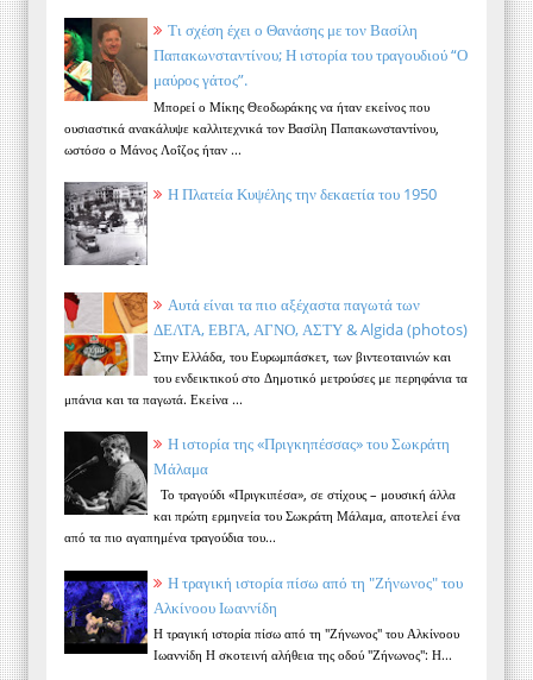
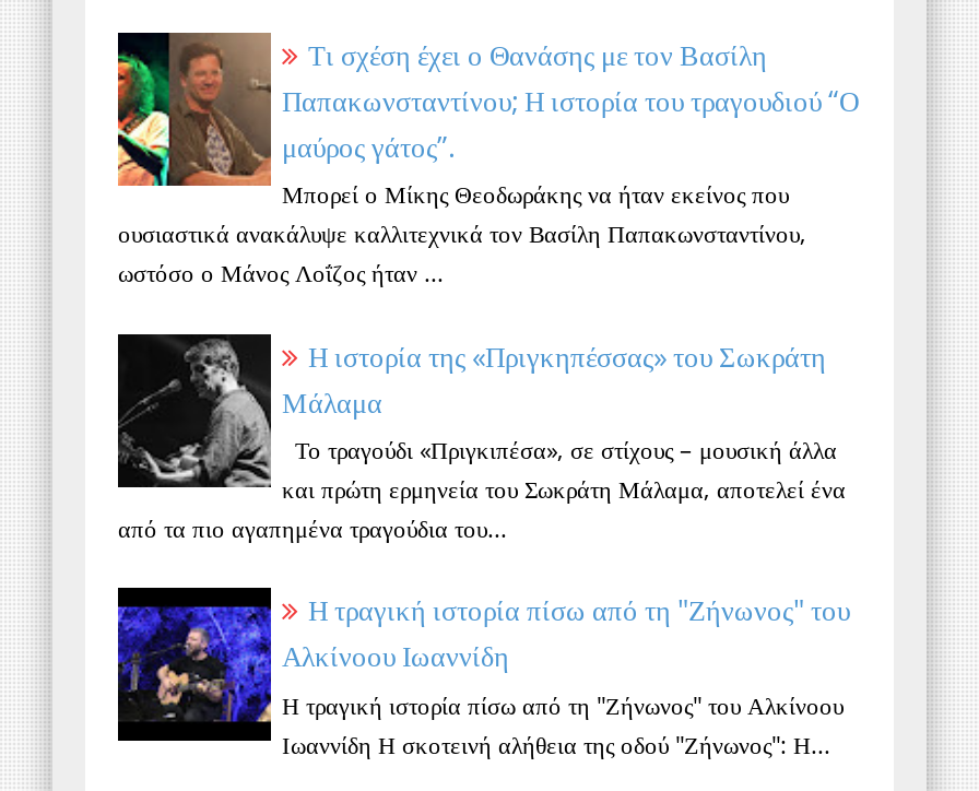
- [image]
- Η Πλατεία Κυψέλης την δεκαετία του 1950

- [image]
- Αυτά είναι τα πιο αξέχαστα παγωτά των
- ΔΕΛΤΑ, ΕΒΓΑ, ΑΓΝΟ, ΑΣΤΥ & Algida (photos)
- Στην Ελλάδα, του Ευρωμπάσκετ, των βιντεοταινιών και
- του ενδεικτικού στο Δημοτικό μετρούσες με περηφάνια τα
- μπάνια και τα παγωτά. Εκείνα ...
